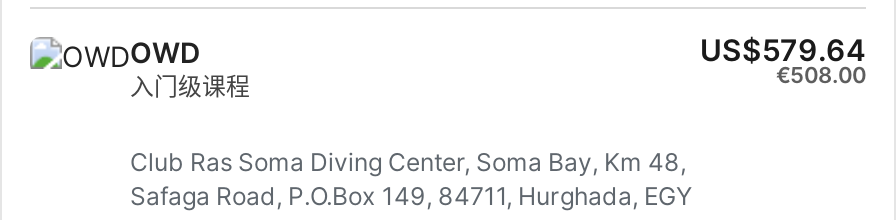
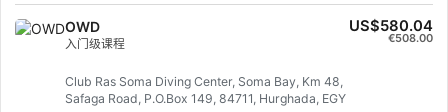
- US$579.64
+ US$580.04
